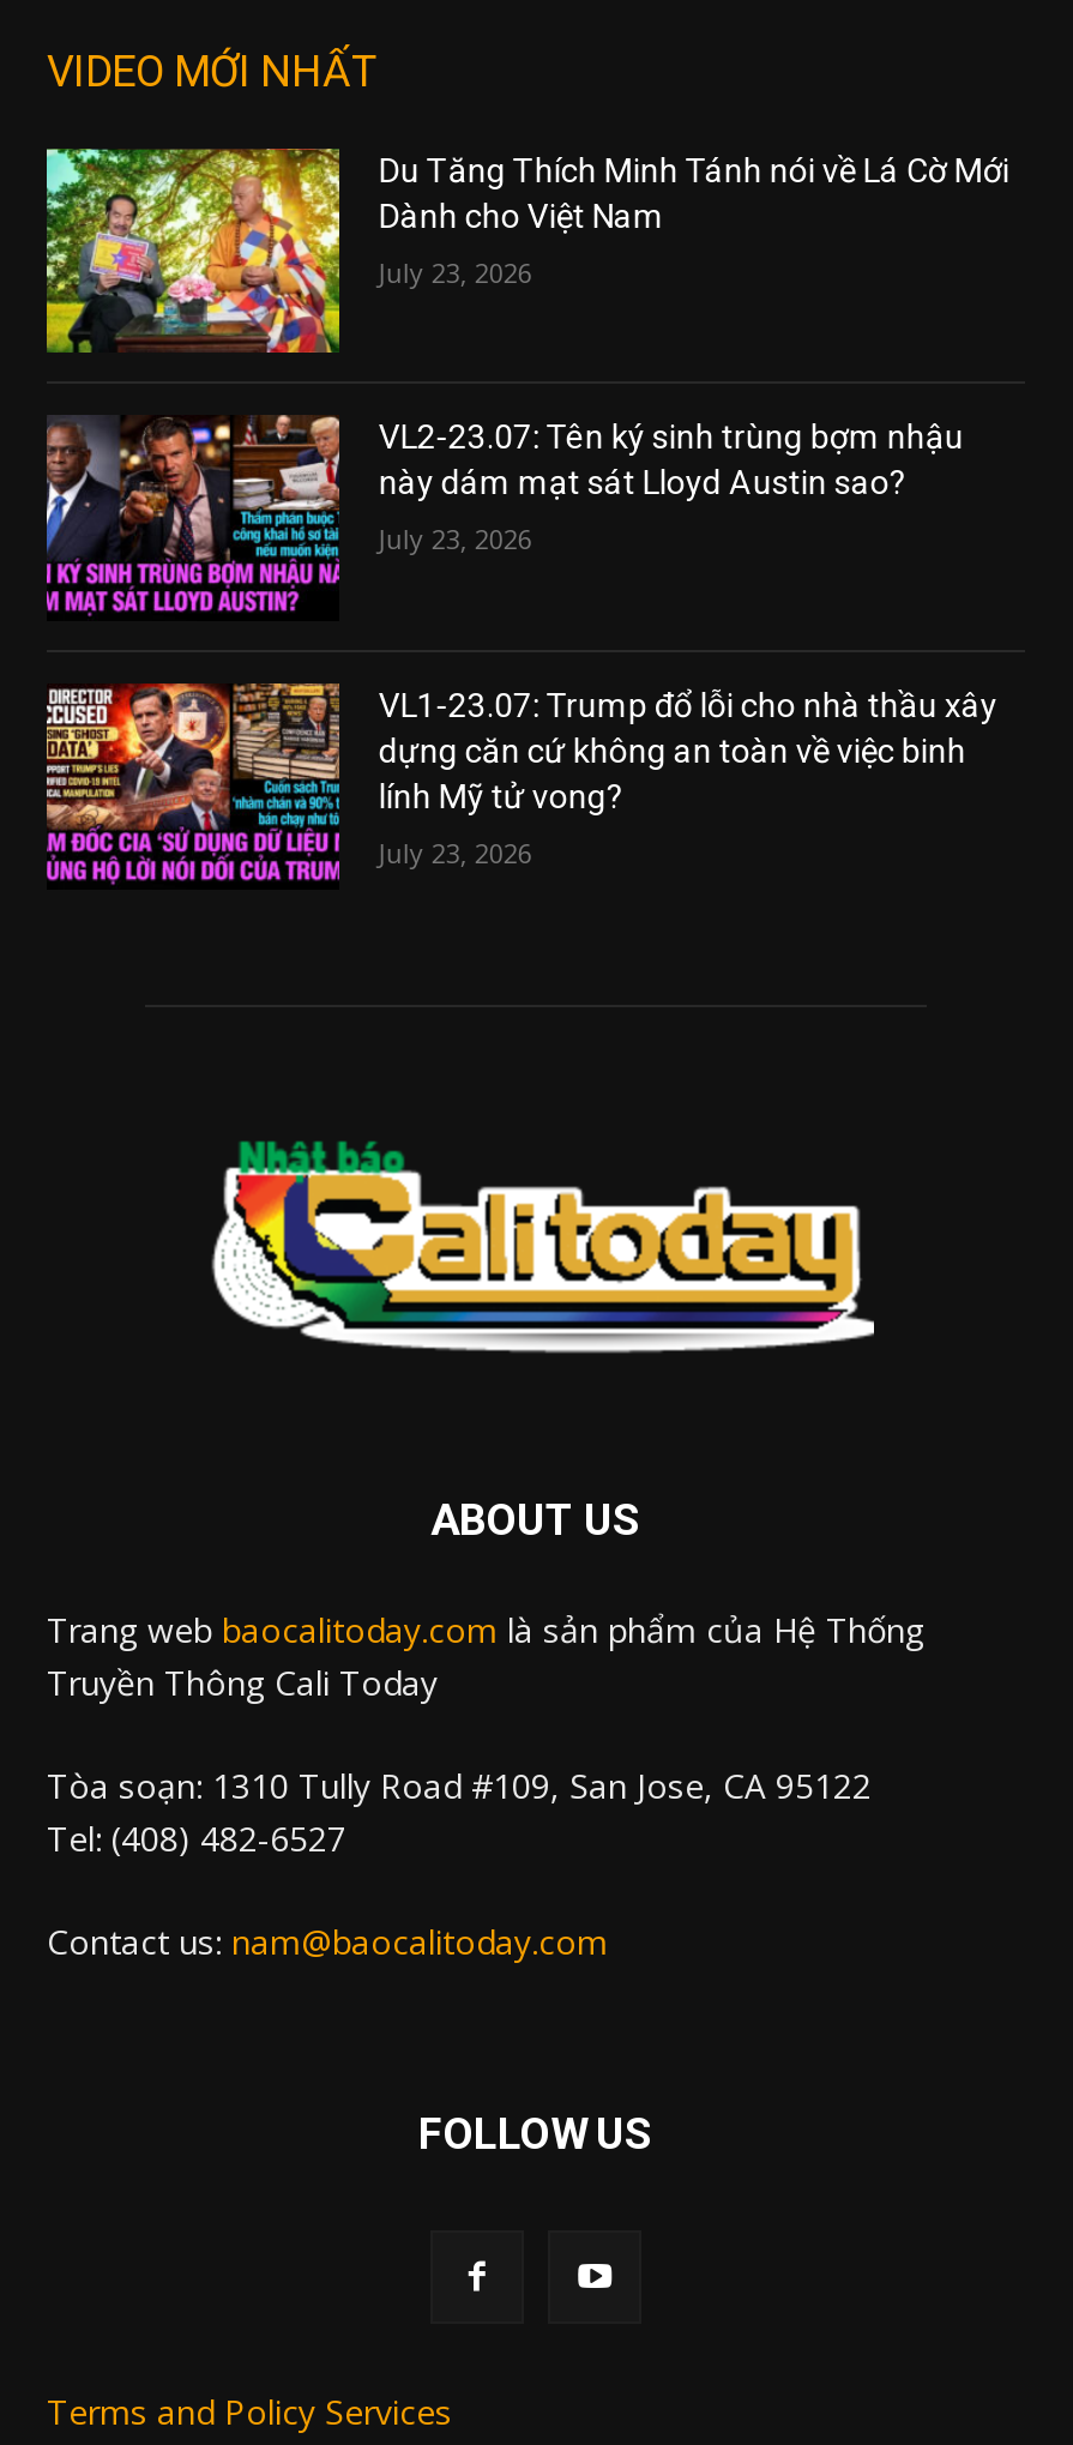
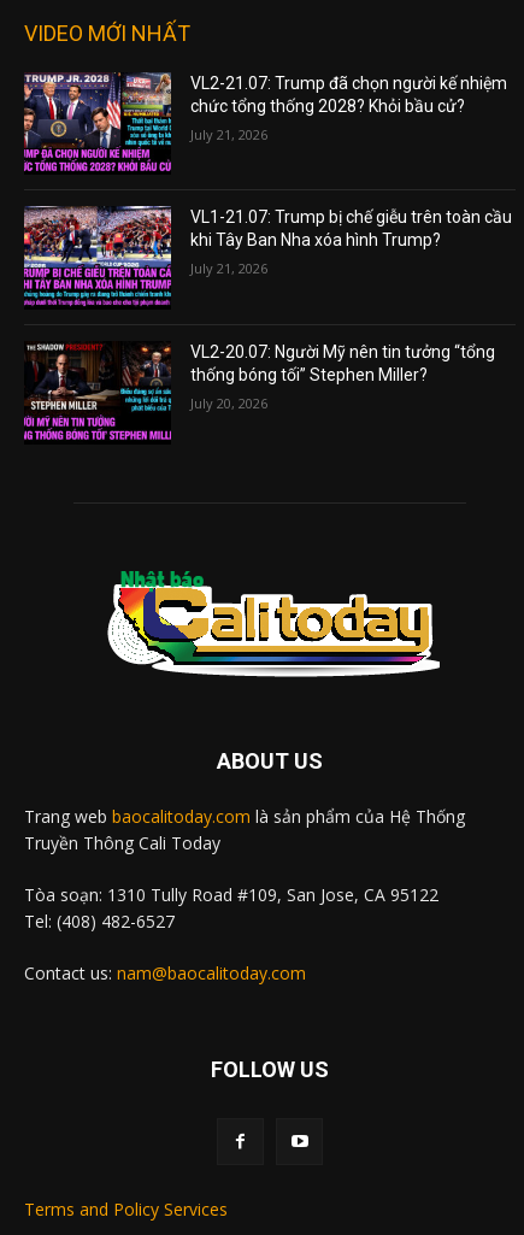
- [image]
- Du Tăng Thích Minh Tánh nói về Lá Cờ Mới
- Dành cho Việt Nam
+ [image]
+ VL2-21.07: Trump đã chọn người kế nhiệm
+ chức tổng thống 2028? Khỏi bầu cử?

- July 23, 2026
+ July 21, 2026

- [image]
- VL2-23.07: Tên ký sinh trùng bợm nhậu
- này dám mạt sát Lloyd Austin sao?
+ [image]
+ VL1-21.07: Trump bị chế giễu trên toàn cầu
+ khi Tây Ban Nha xóa hình Trump?

- July 23, 2026
+ July 21, 2026

- [image]
- VL1-23.07: Trump đổ lỗi cho nhà thầu xây
- dựng căn cứ không an toàn về việc binh
- lính Mỹ tử vong?
+ [image]
+ VL2-20.07: Người Mỹ nên tin tưởng “tổng
+ thống bóng tối” Stephen Miller?

- July 23, 2026
+ July 20, 2026
